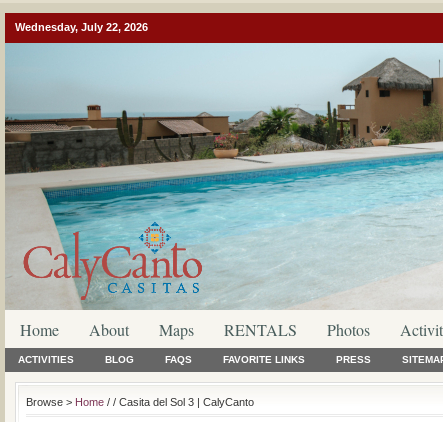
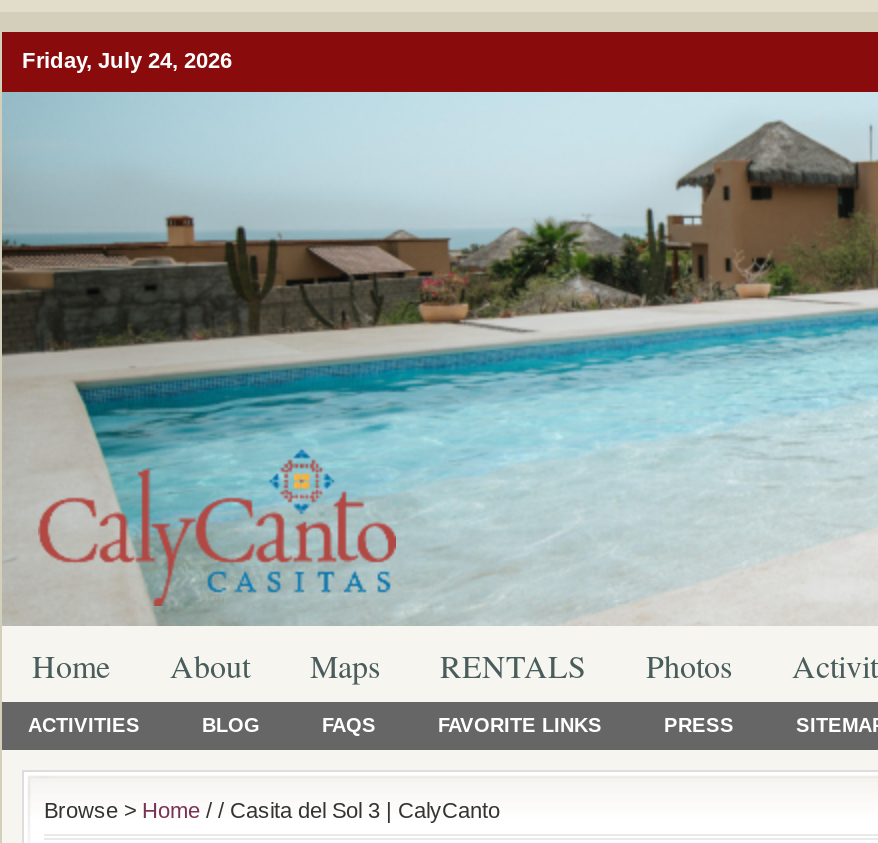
- Wednesday, July 22, 2026
+ Friday, July 24, 2026
